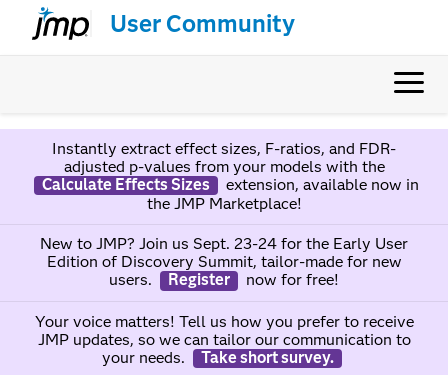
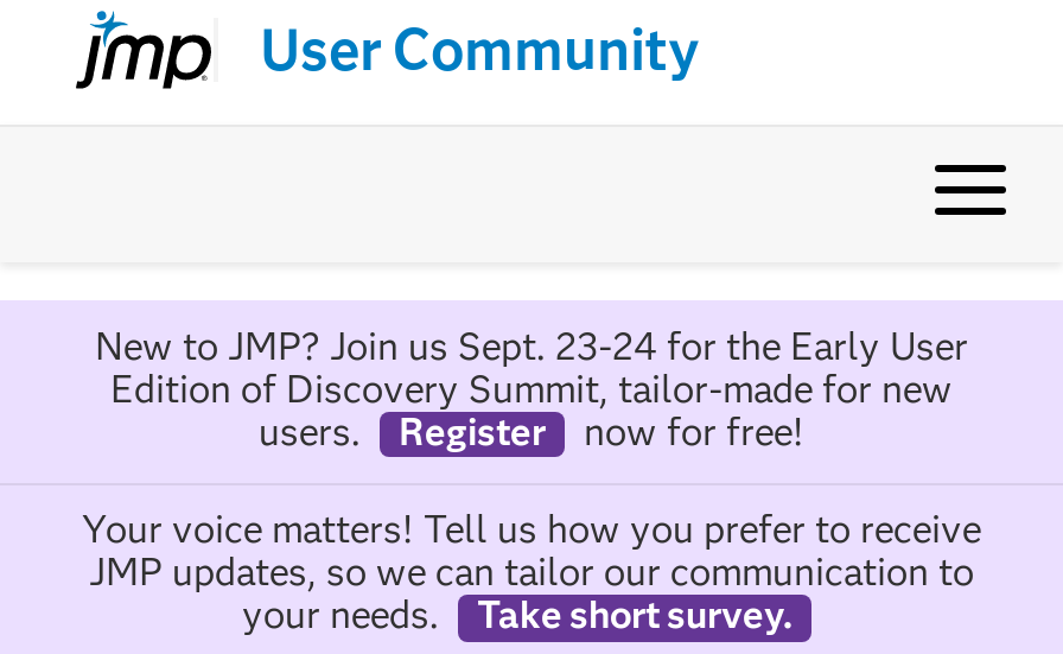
- Instantly extract effect sizes, F-ratios, and FDR-
- adjusted p-values from your models with the
- Calculate Effects Sizes
- extension, available now in
- the JMP Marketplace!
